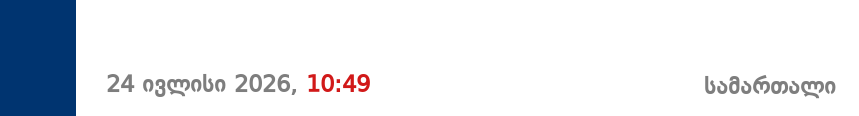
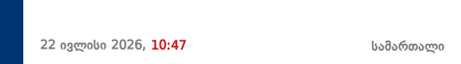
- 24 ივლისი 2026, 10:49
+ 22 ივლისი 2026, 10:47
